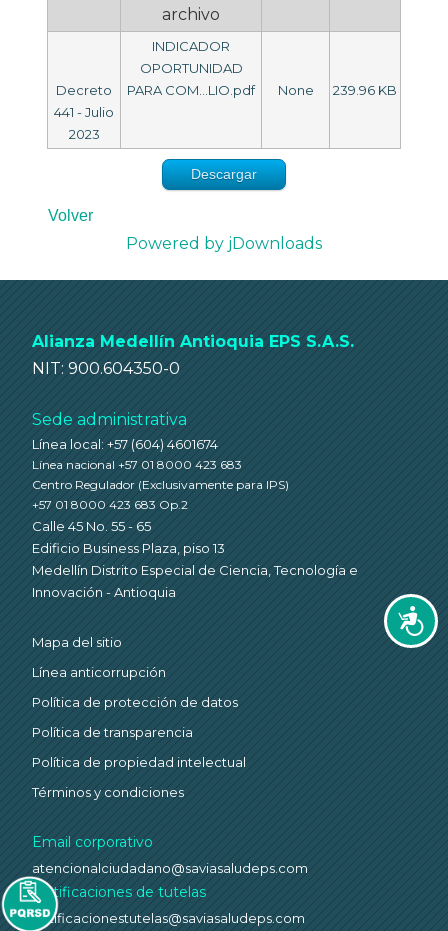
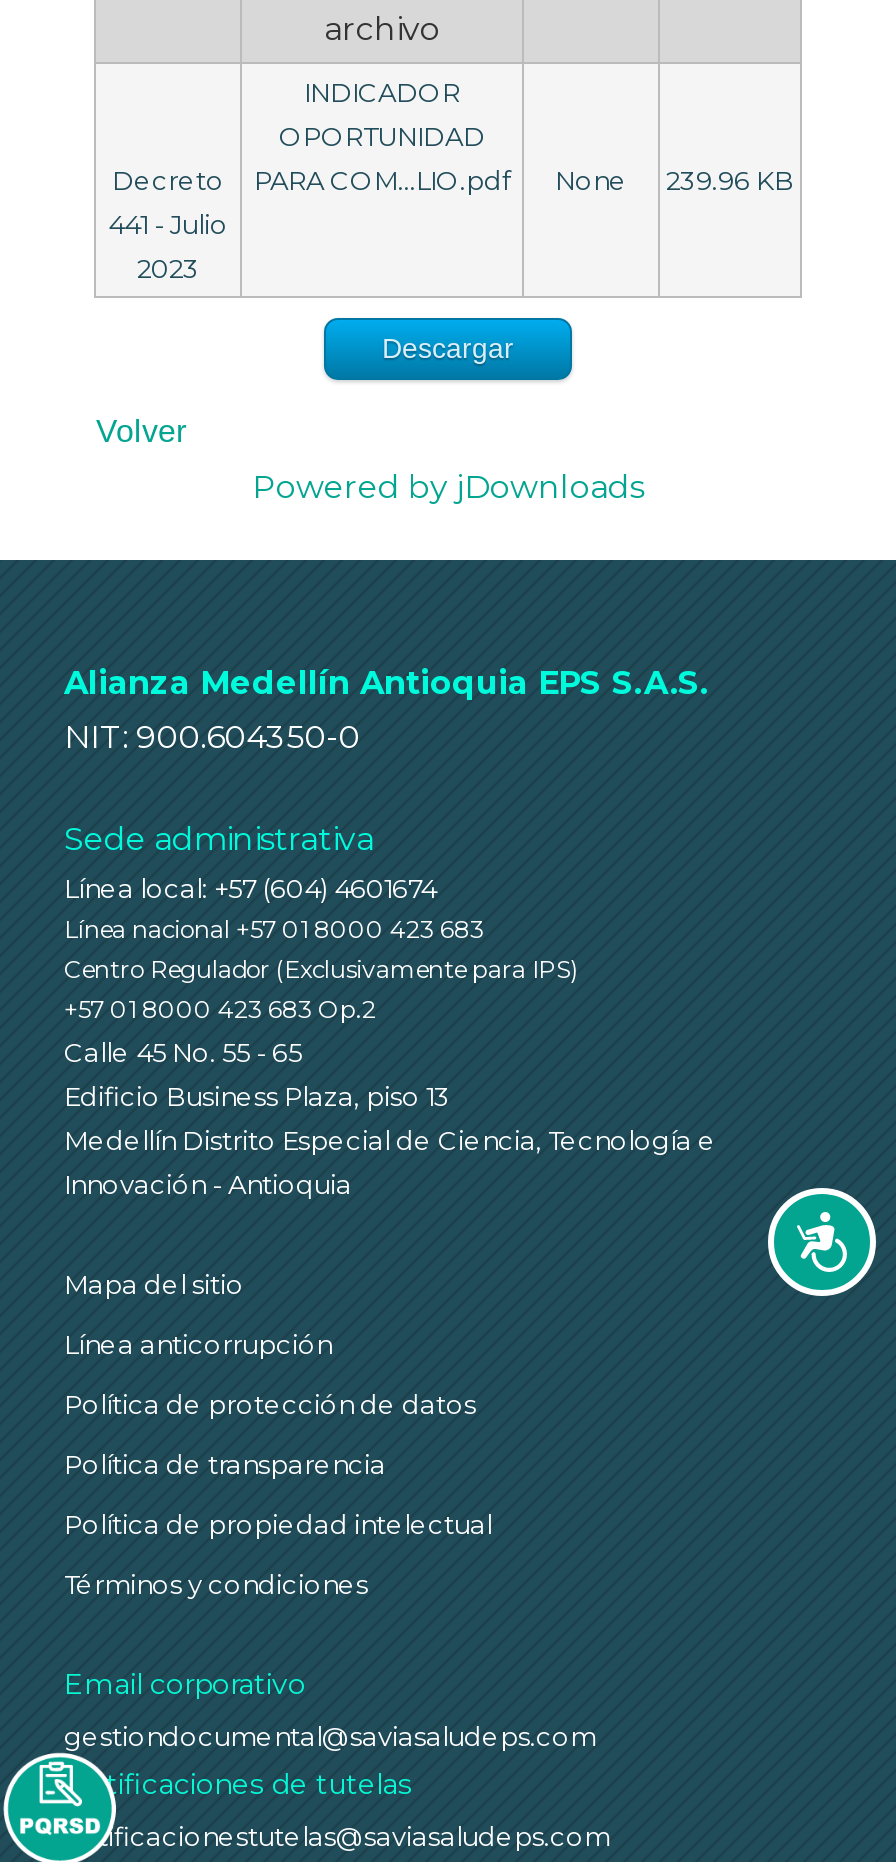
- atencionalciudadano@saviasaludeps.com
+ gestiondocumental@saviasaludeps.com
